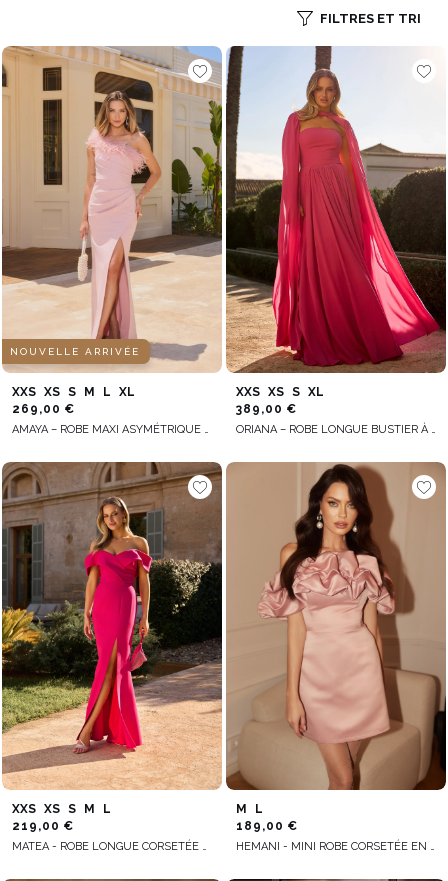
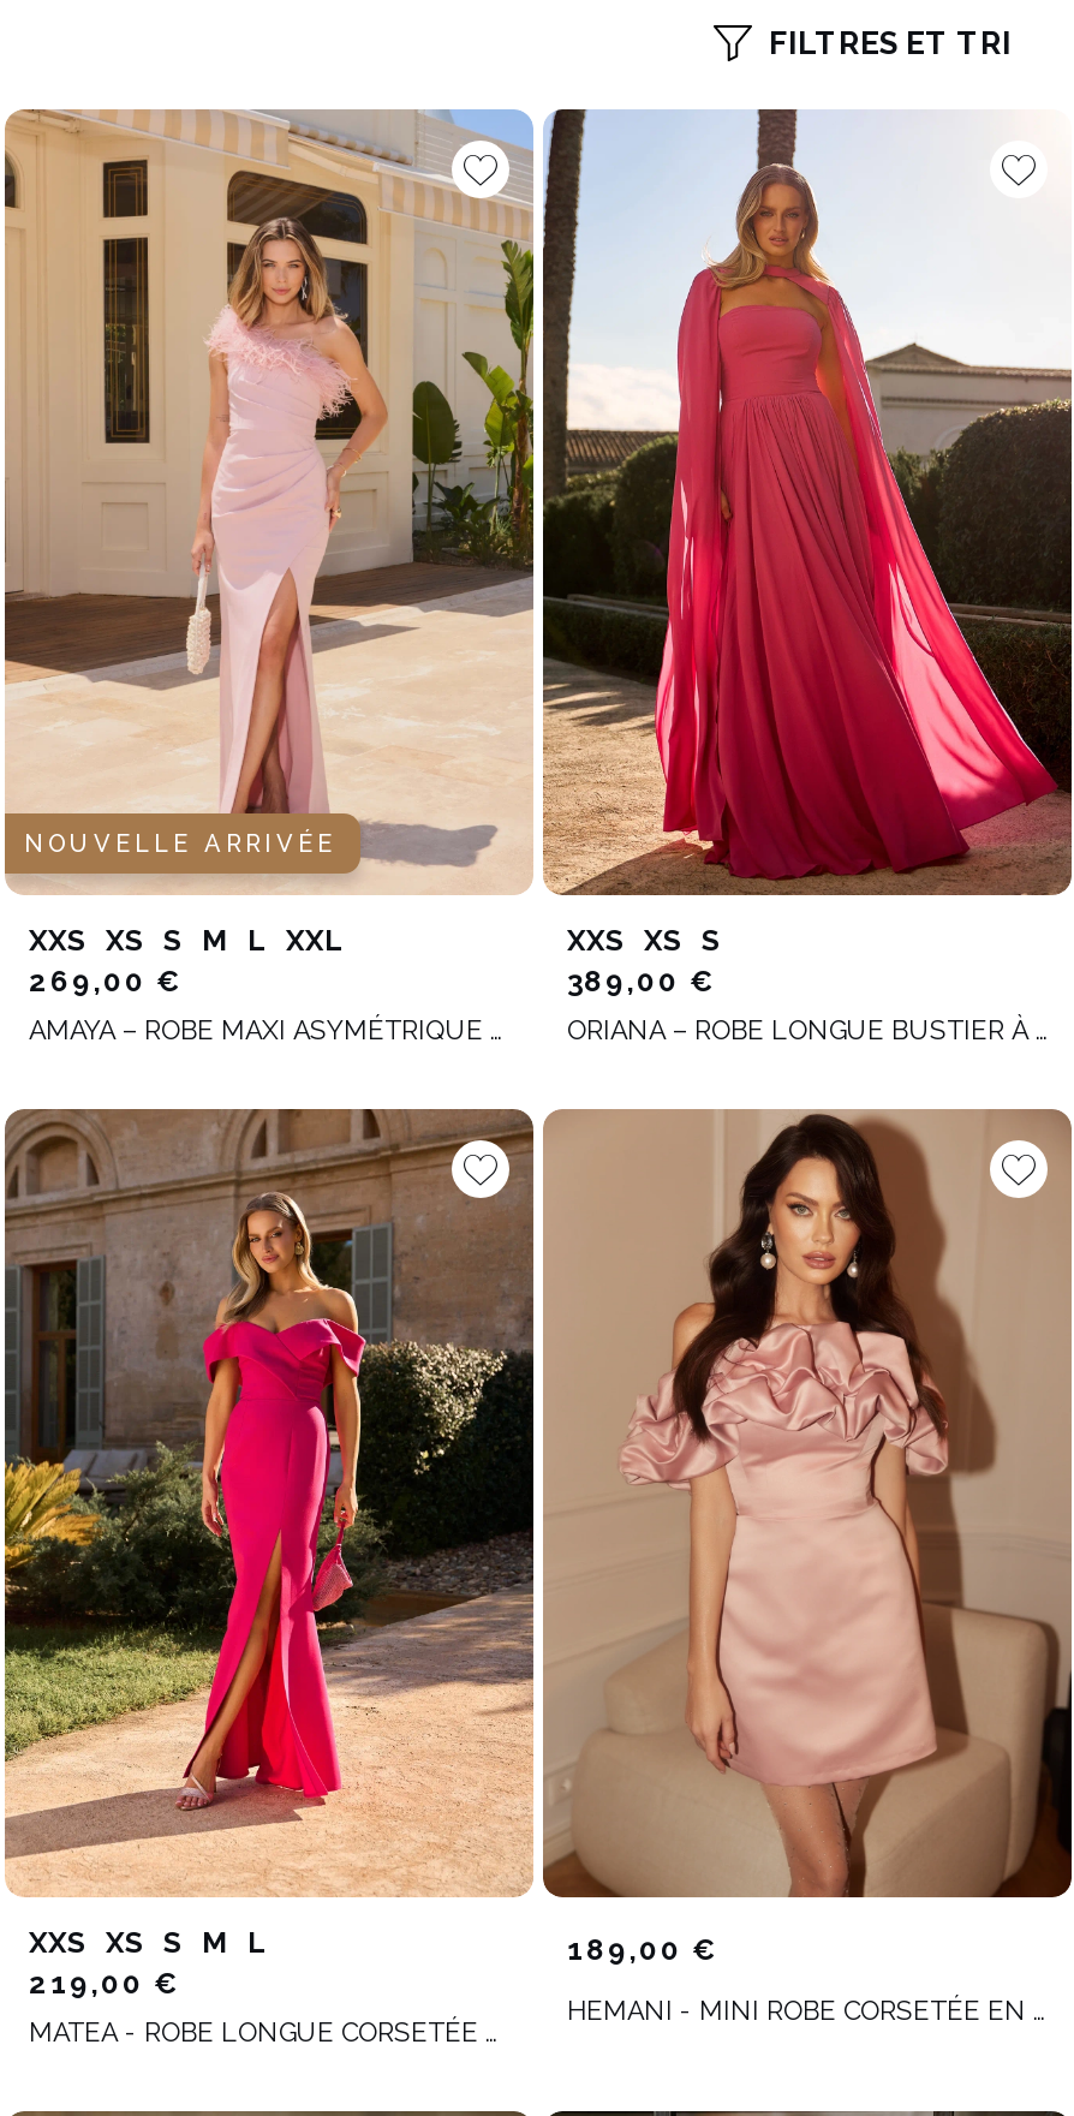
- XXS XS S M L XL
+ XXS XS S M L XXL

- XXS XS S XL
+ XXS XS S

- M L
